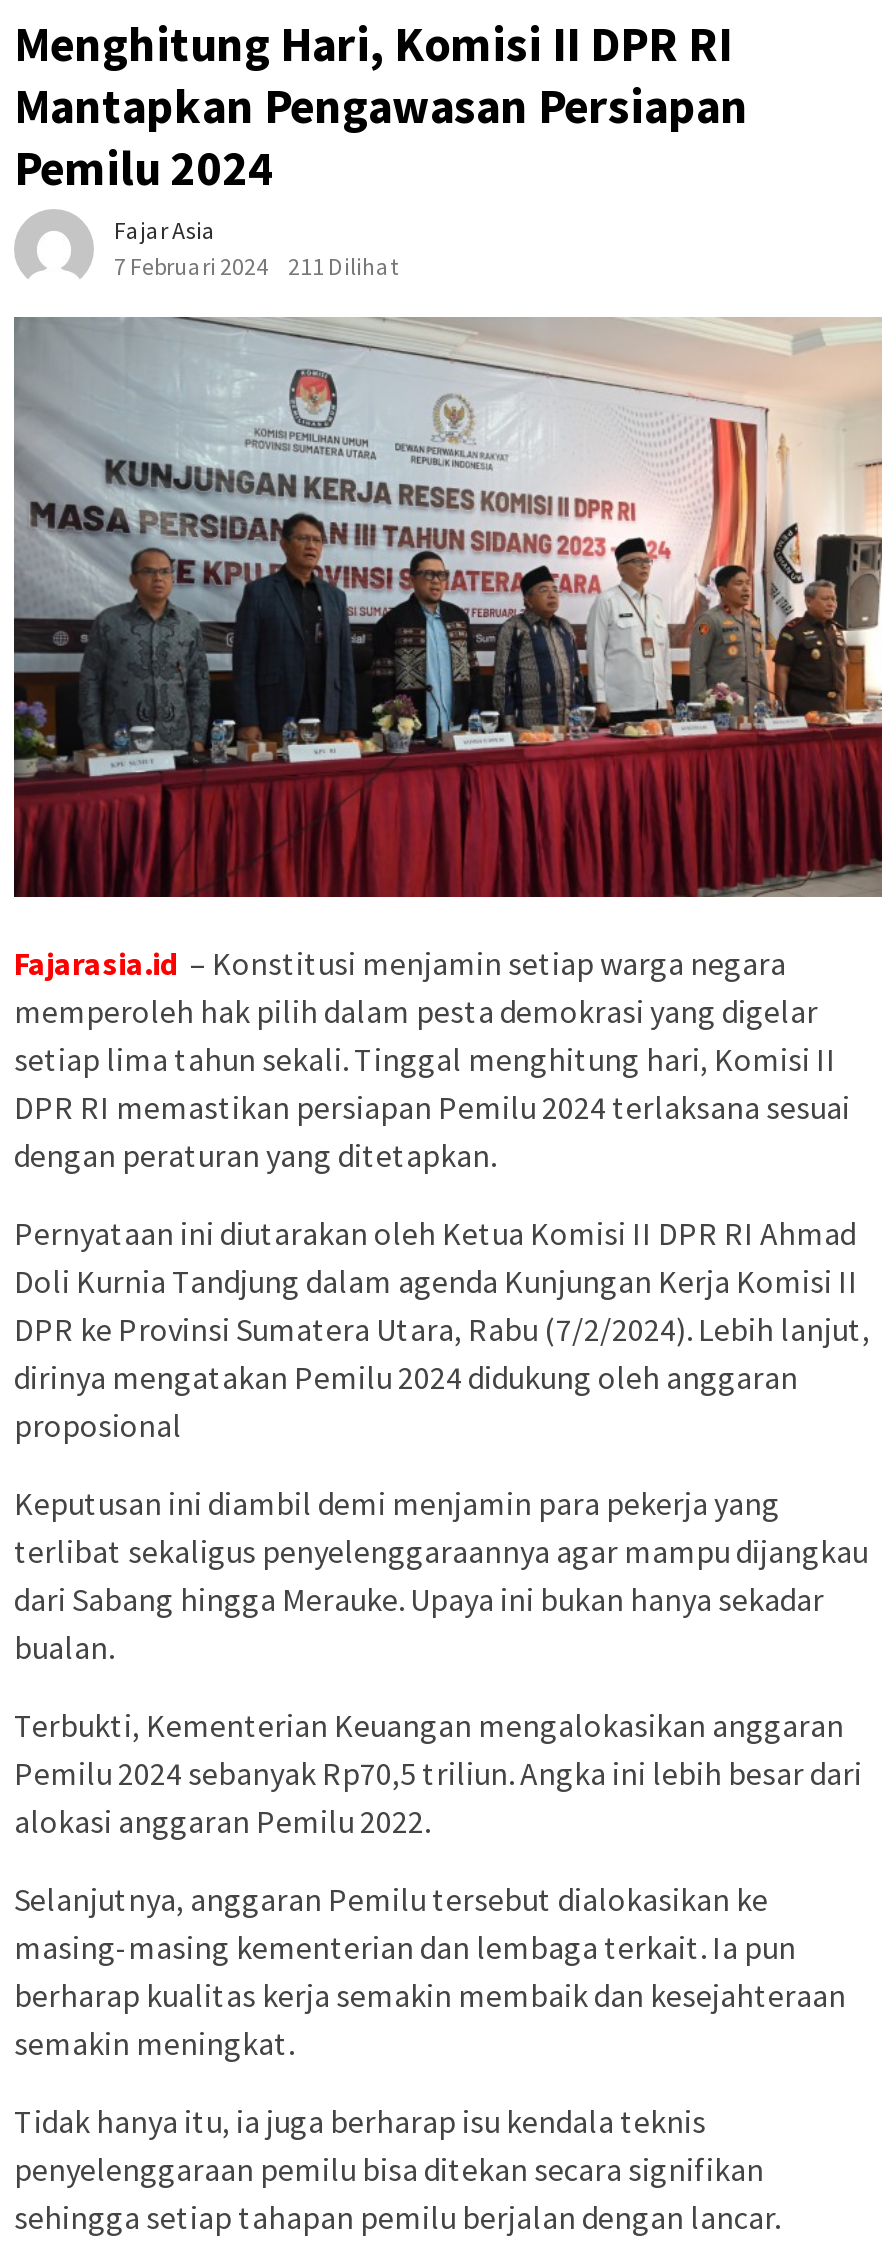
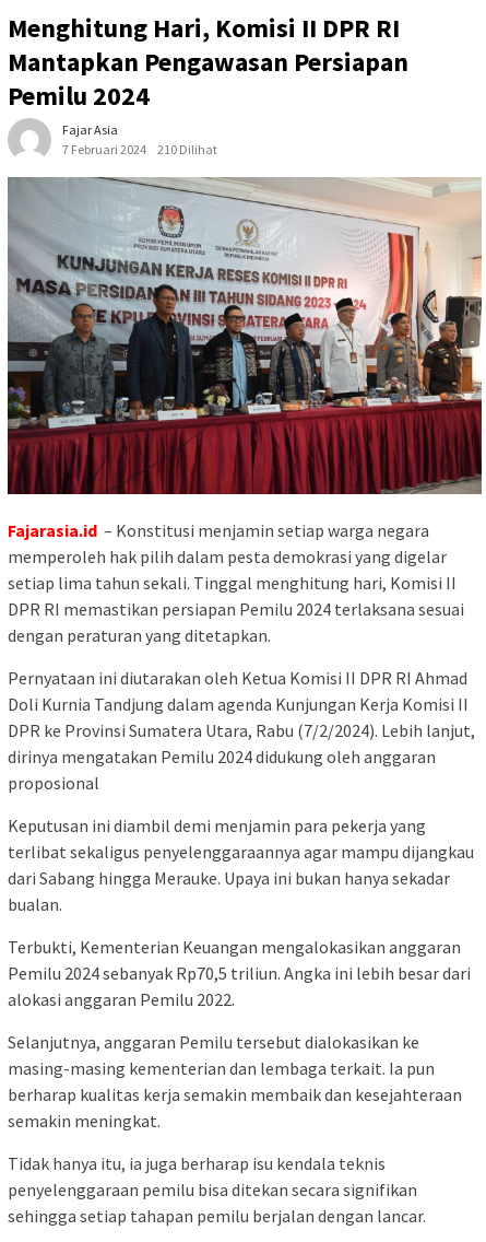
- 7 Februari 2024 211 Dilihat
+ 7 Februari 2024 210 Dilihat
